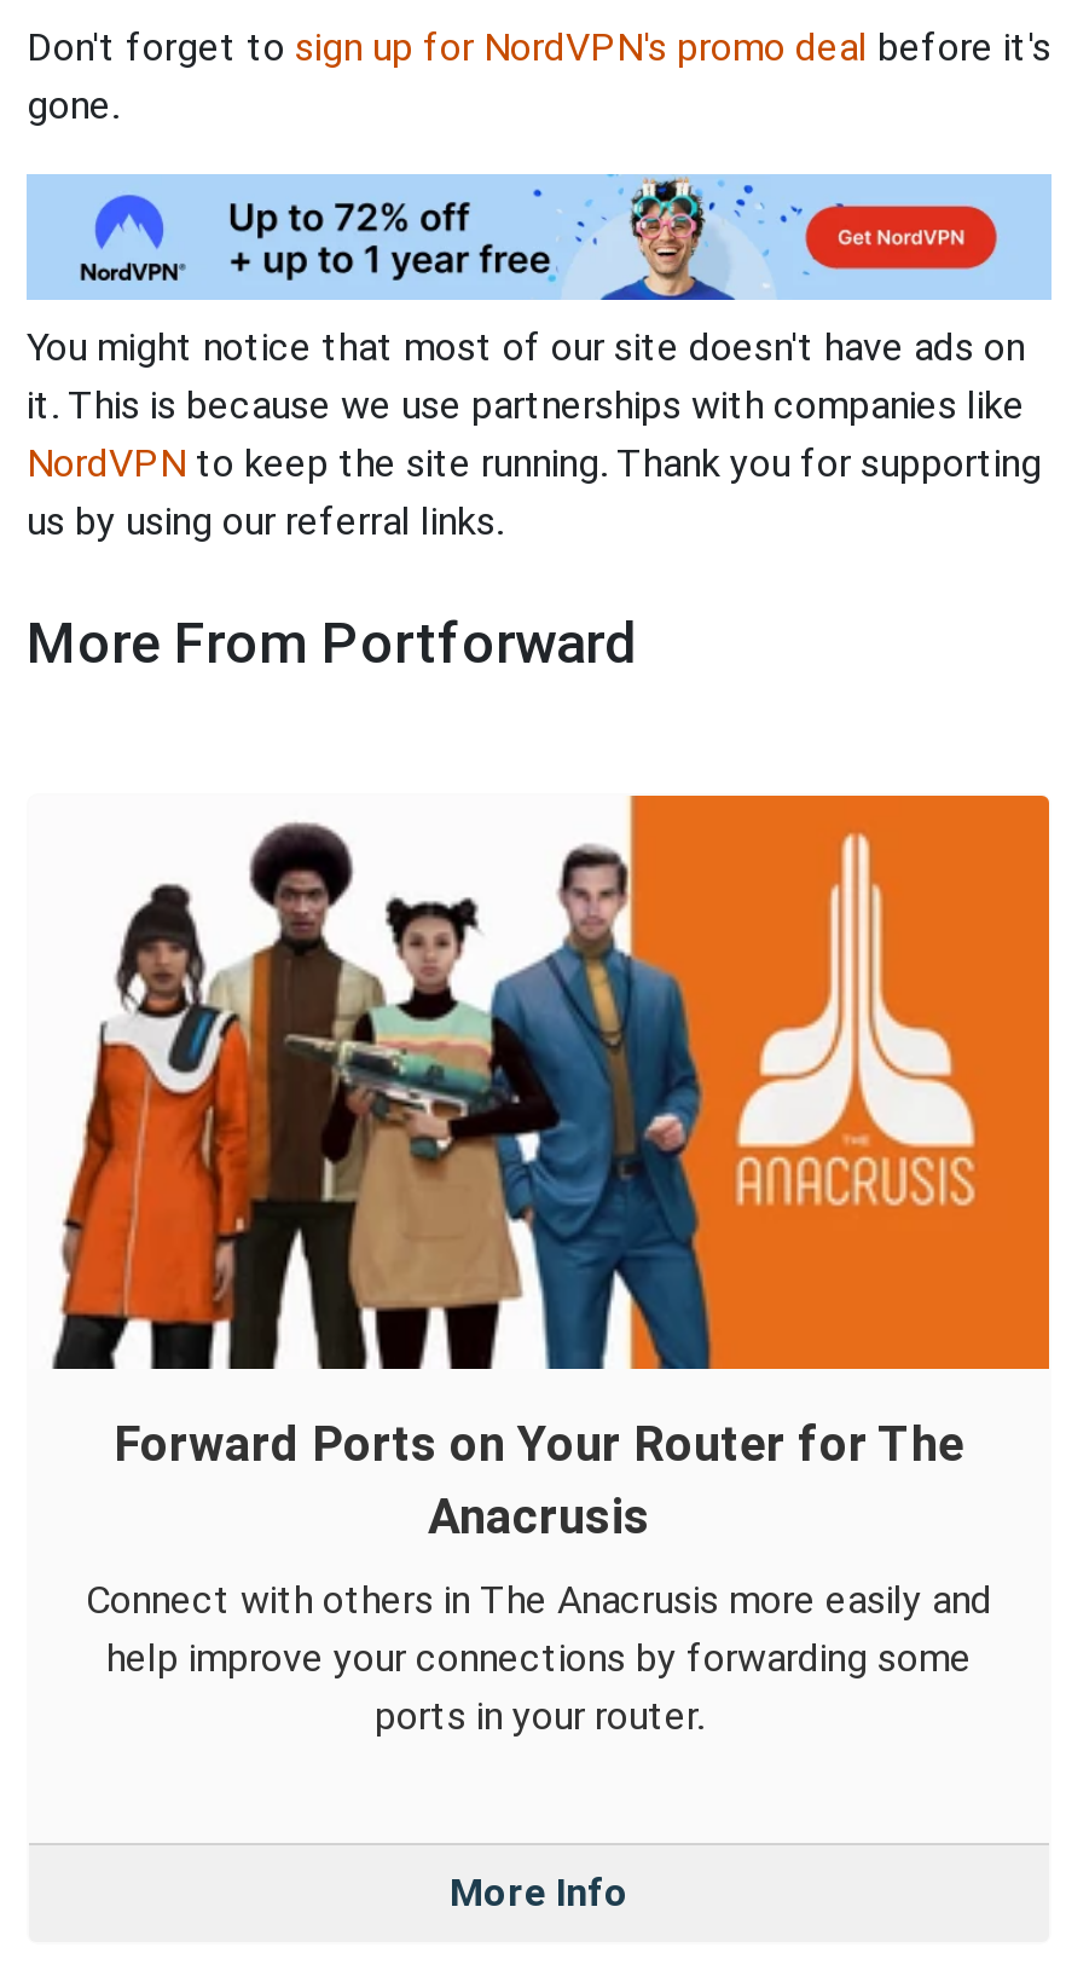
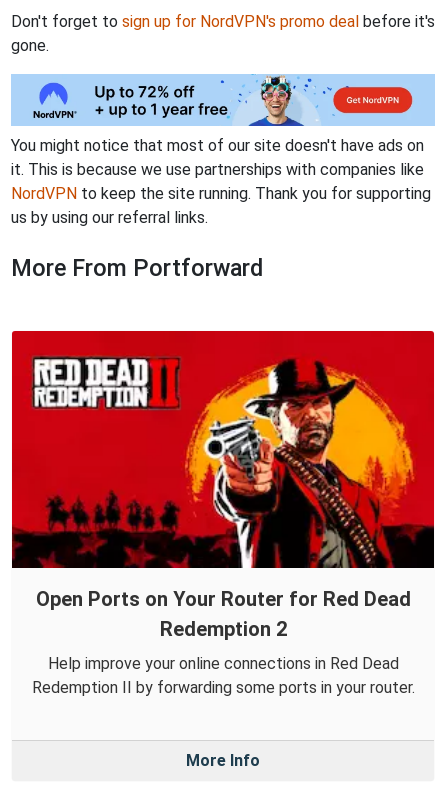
- [image]
- Forward Ports on Your Router for The
- Anacrusis
+ [image]
+ Open Ports on Your Router for Red Dead
+ Redemption 2

- Connect with others in The Anacrusis more easily and
- help improve your connections by forwarding some
- ports in your router.
+ Help improve your online connections in Red Dead
+ Redemption II by forwarding some ports in your router.
